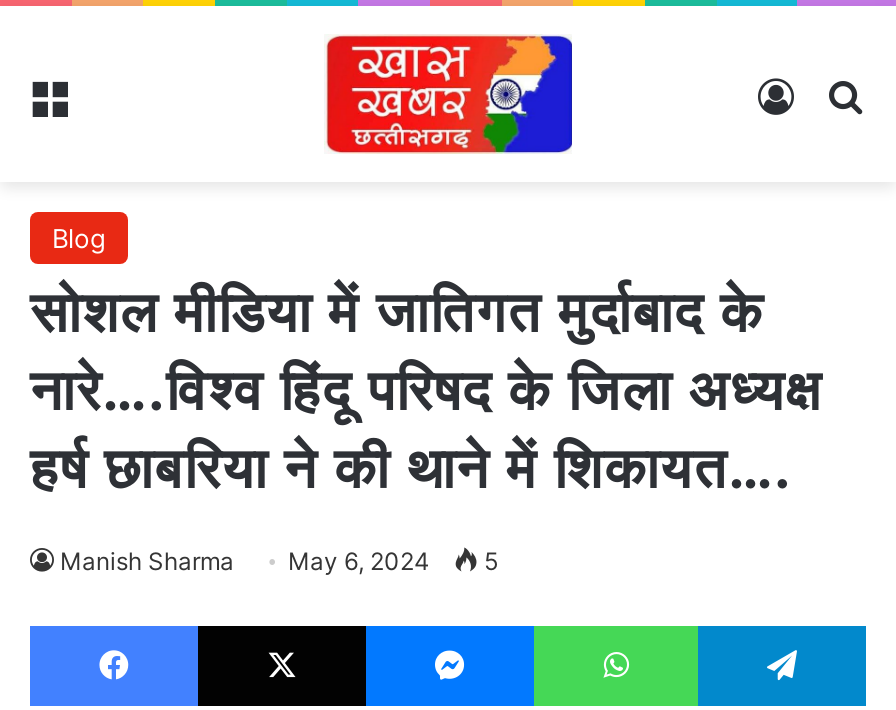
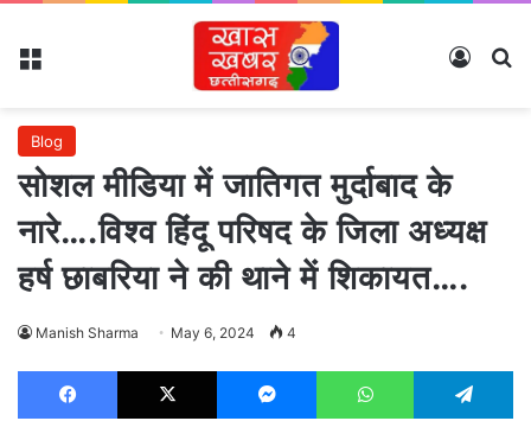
- Manish Sharma May 6, 2024 5
+ Manish Sharma May 6, 2024 4
